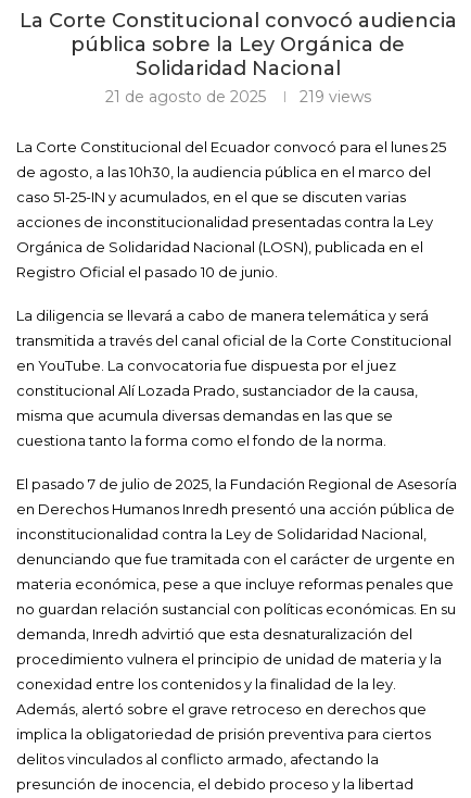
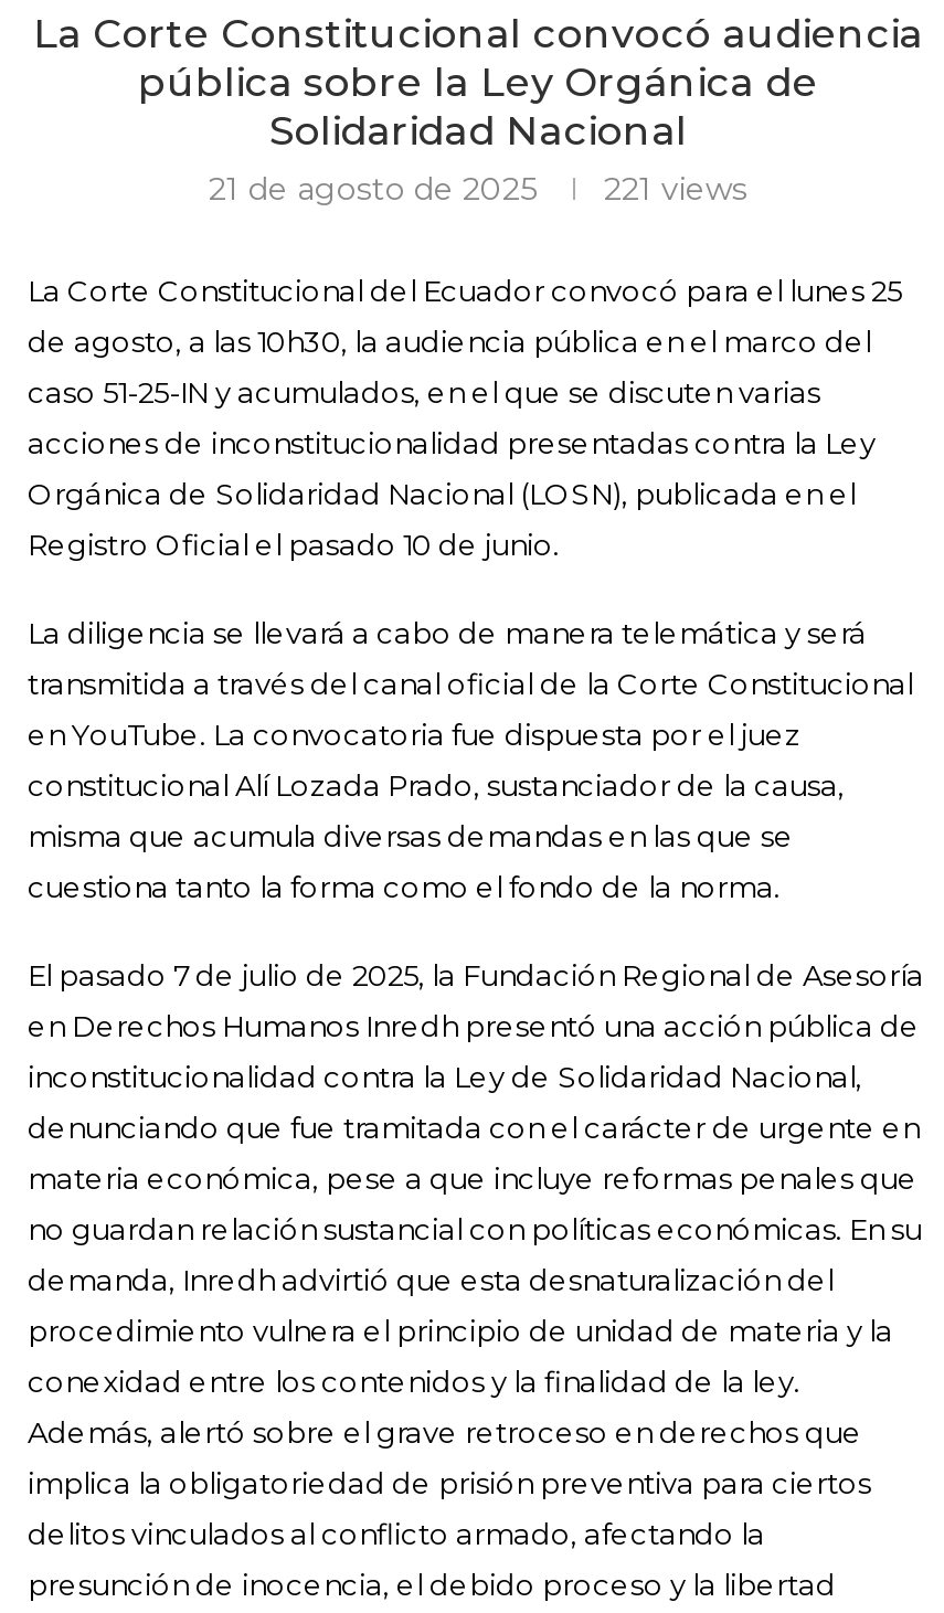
- 21 de agosto de 2025 219 views
+ 21 de agosto de 2025 221 views
